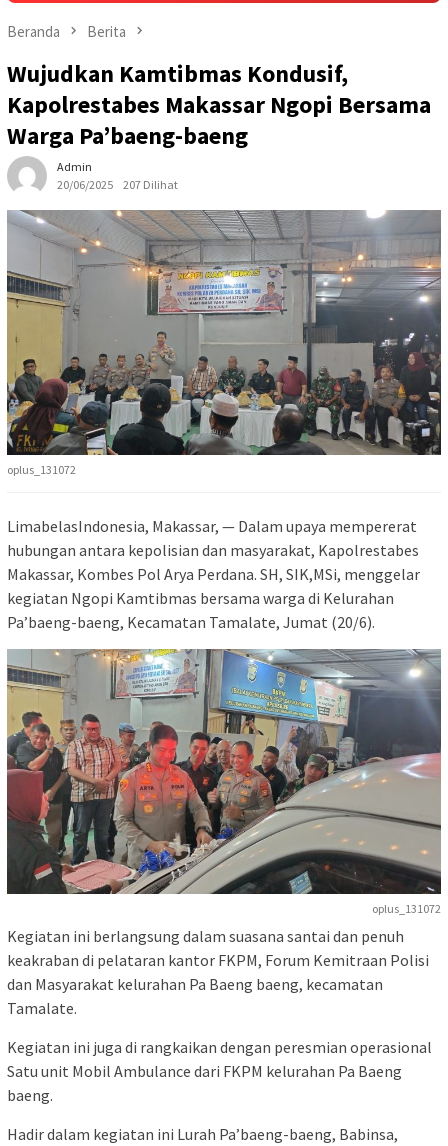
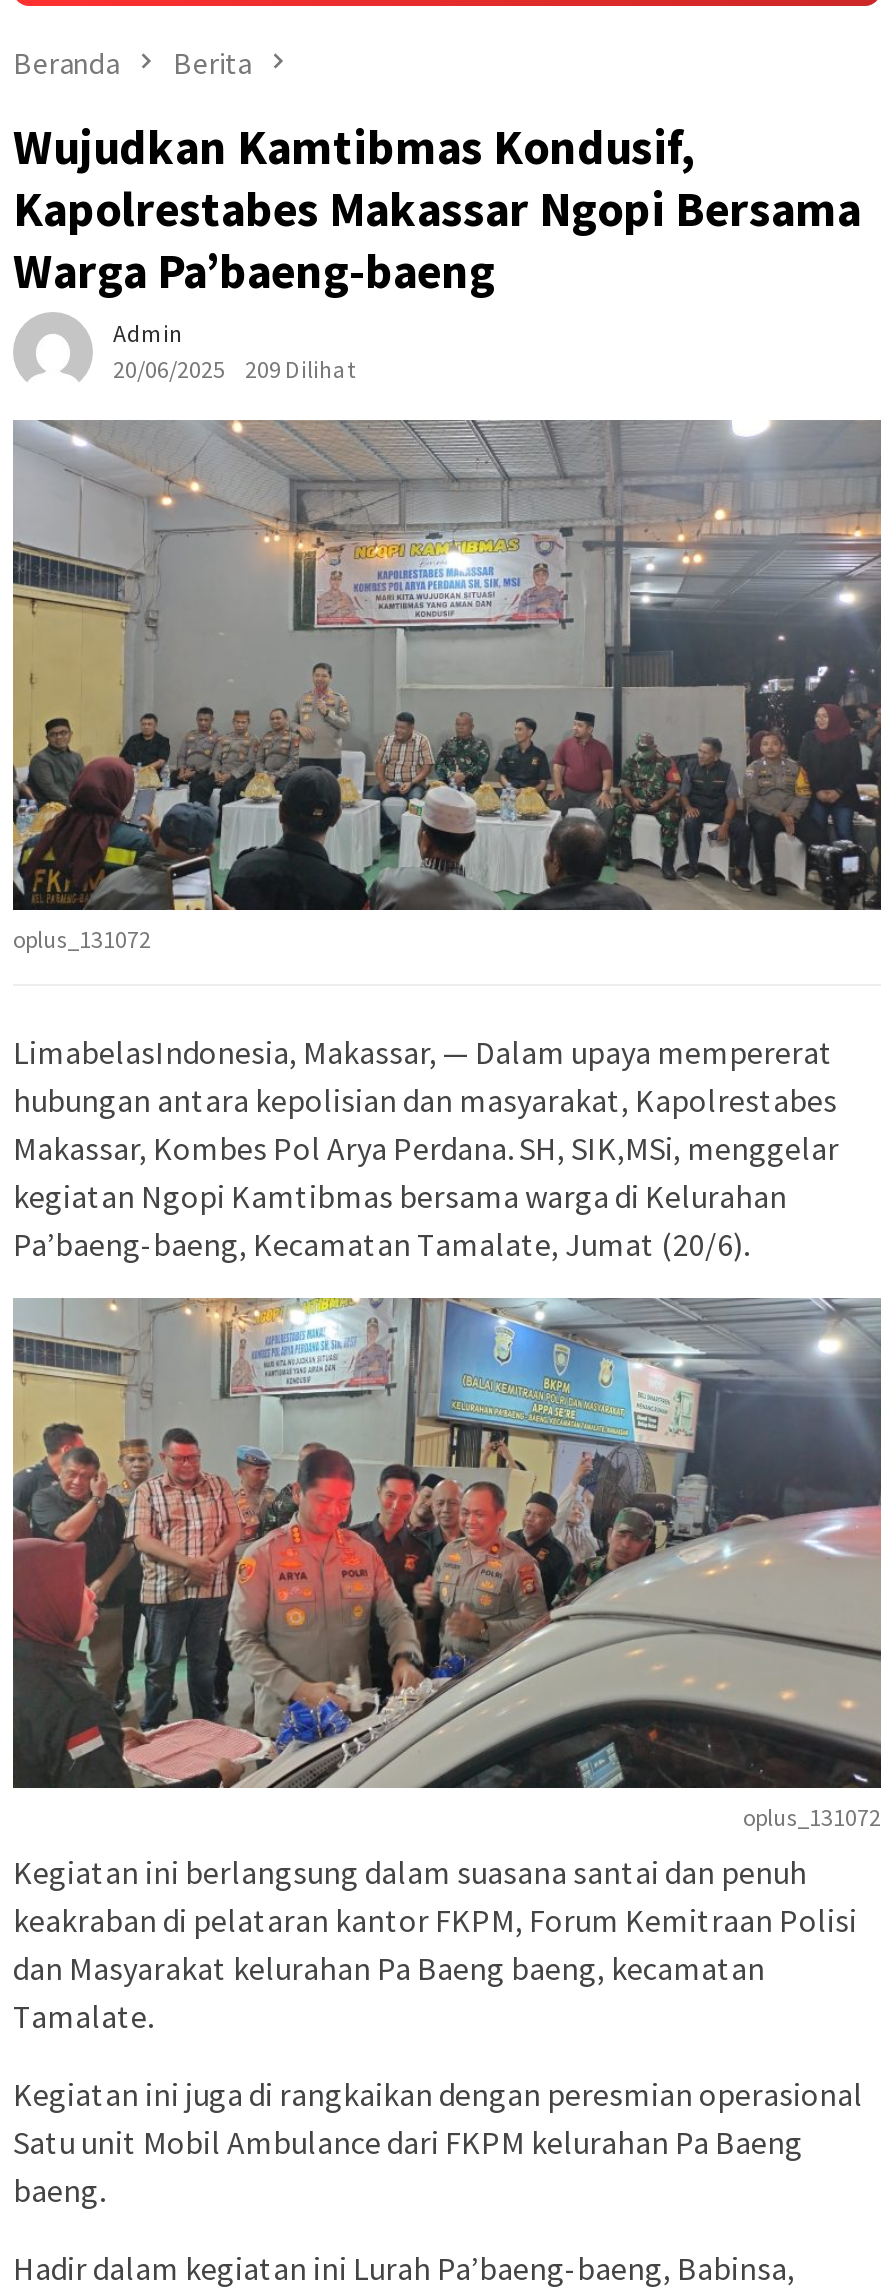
- 20/06/2025 207 Dilihat
+ 20/06/2025 209 Dilihat
